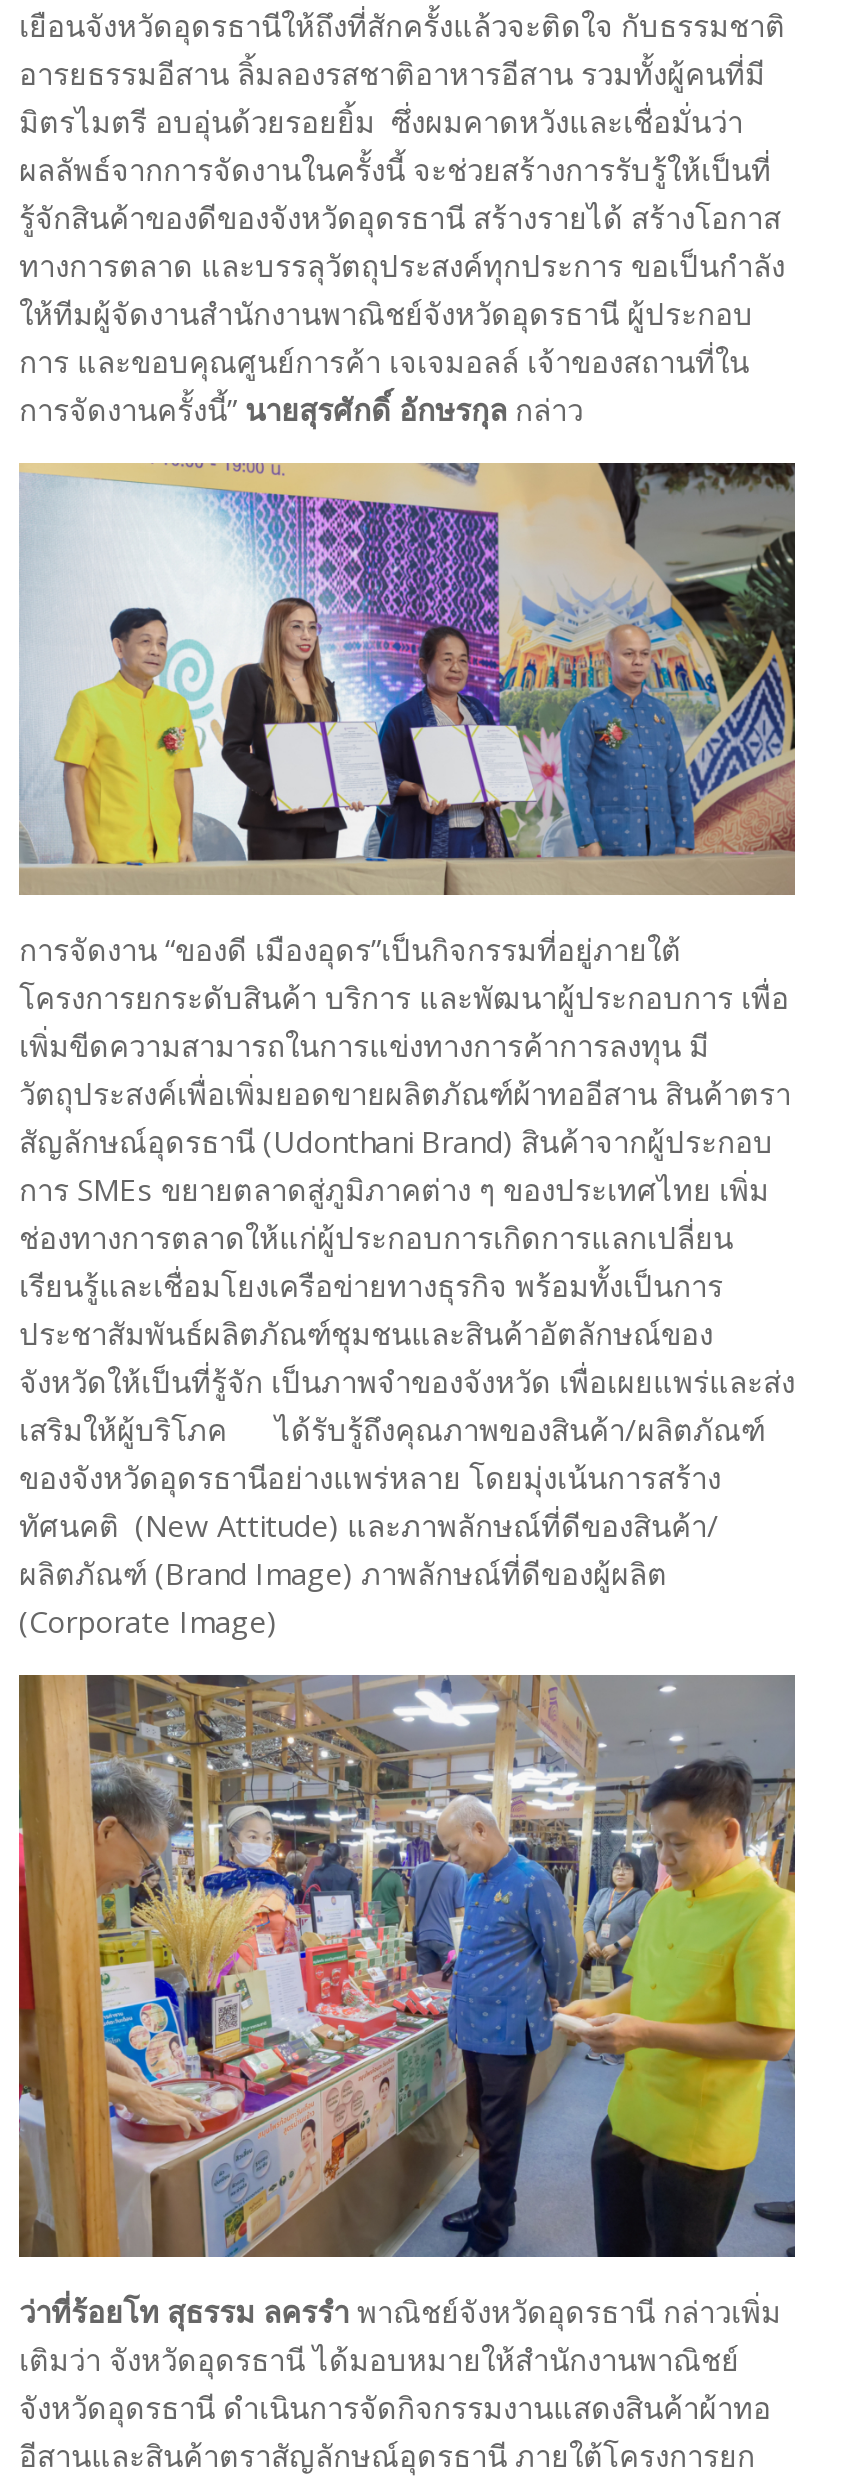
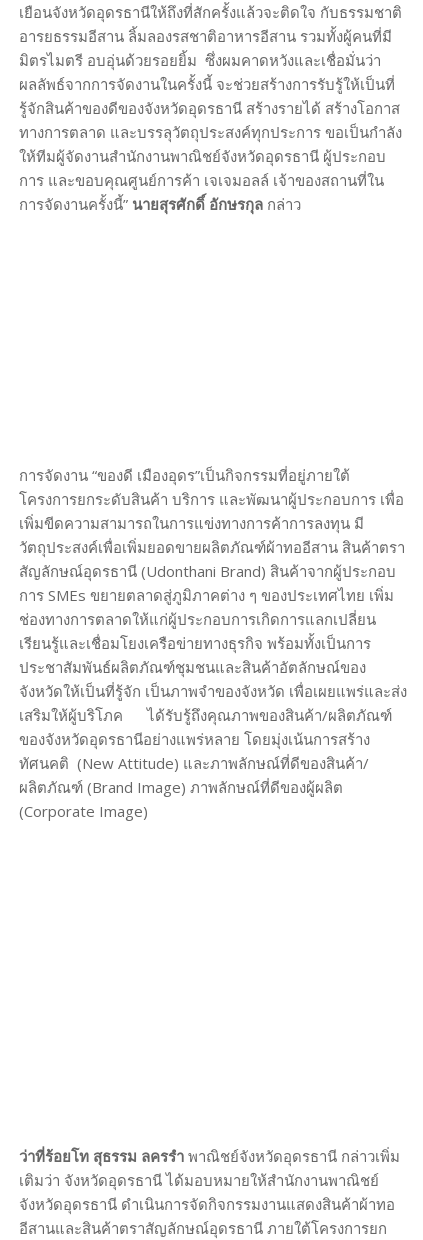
- [image]

- [image]
